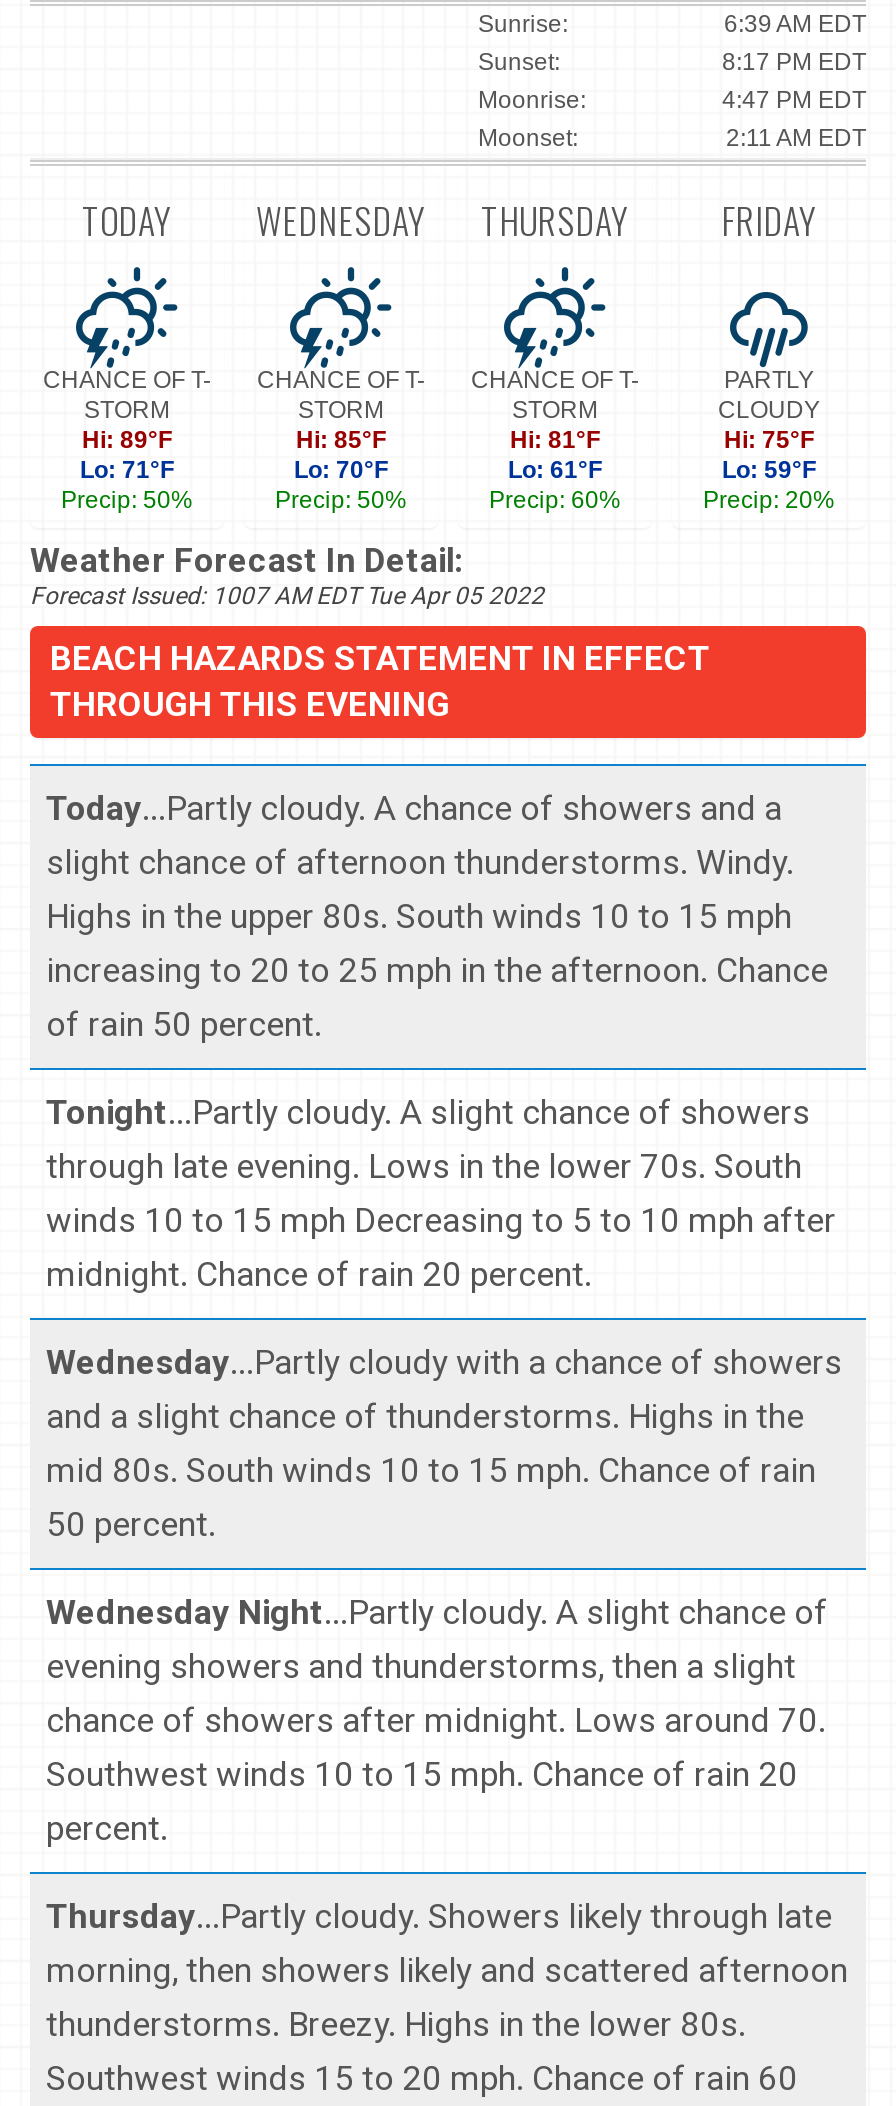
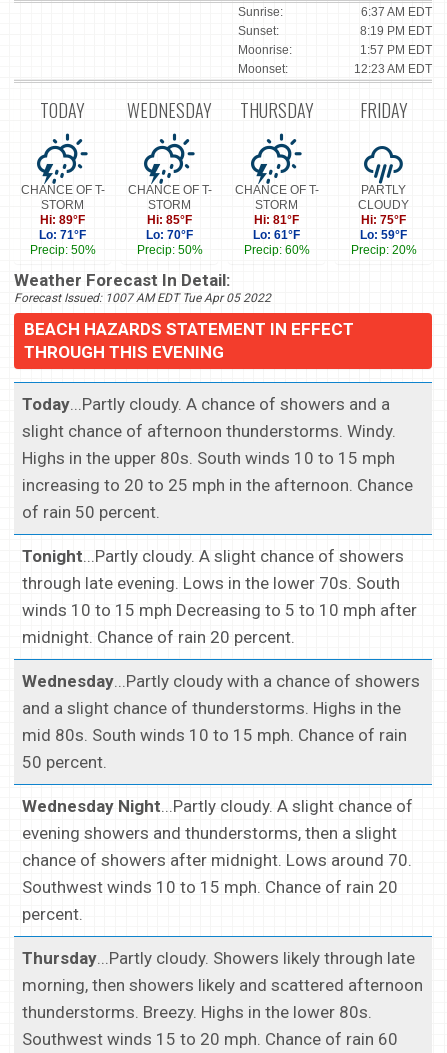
- 6:39 AM EDT
+ 6:37 AM EDT

- 8:17 PM EDT
+ 8:19 PM EDT

- 4:47 PM EDT
+ 1:57 PM EDT

- 2:11 AM EDT
+ 12:23 AM EDT
